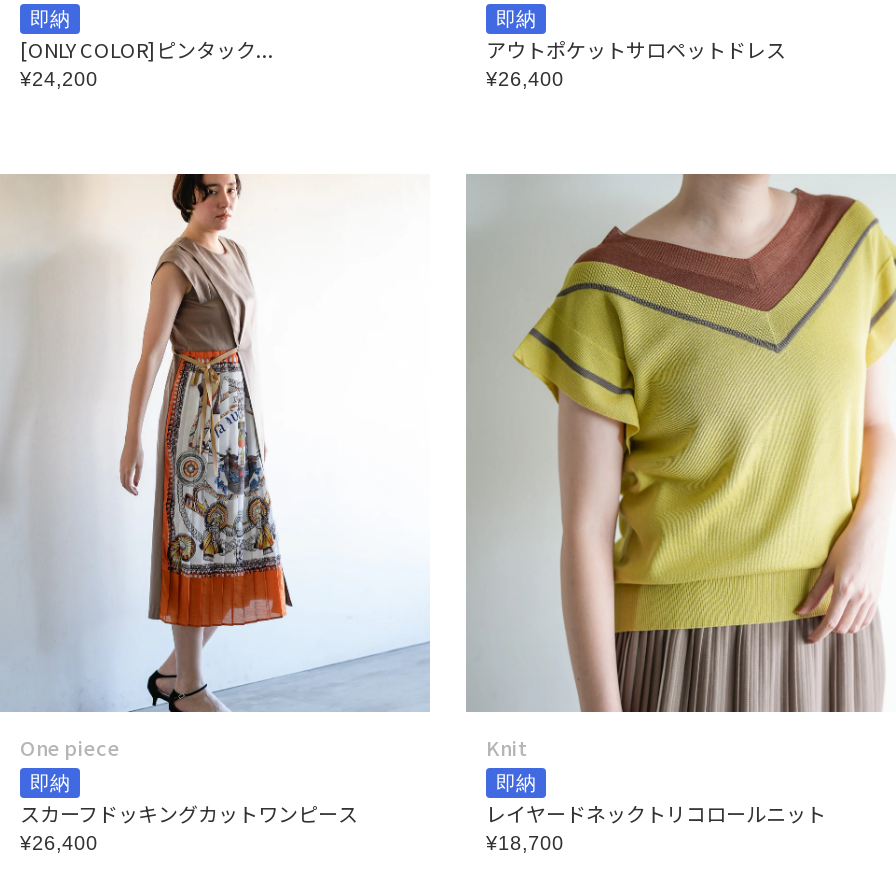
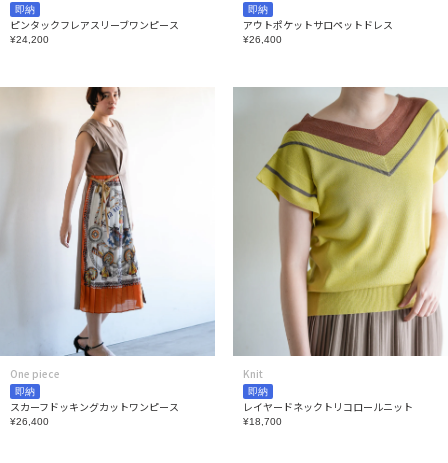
- [ONLY COLOR]ピンタック...
+ ピンタックフレアスリーブワンピース
